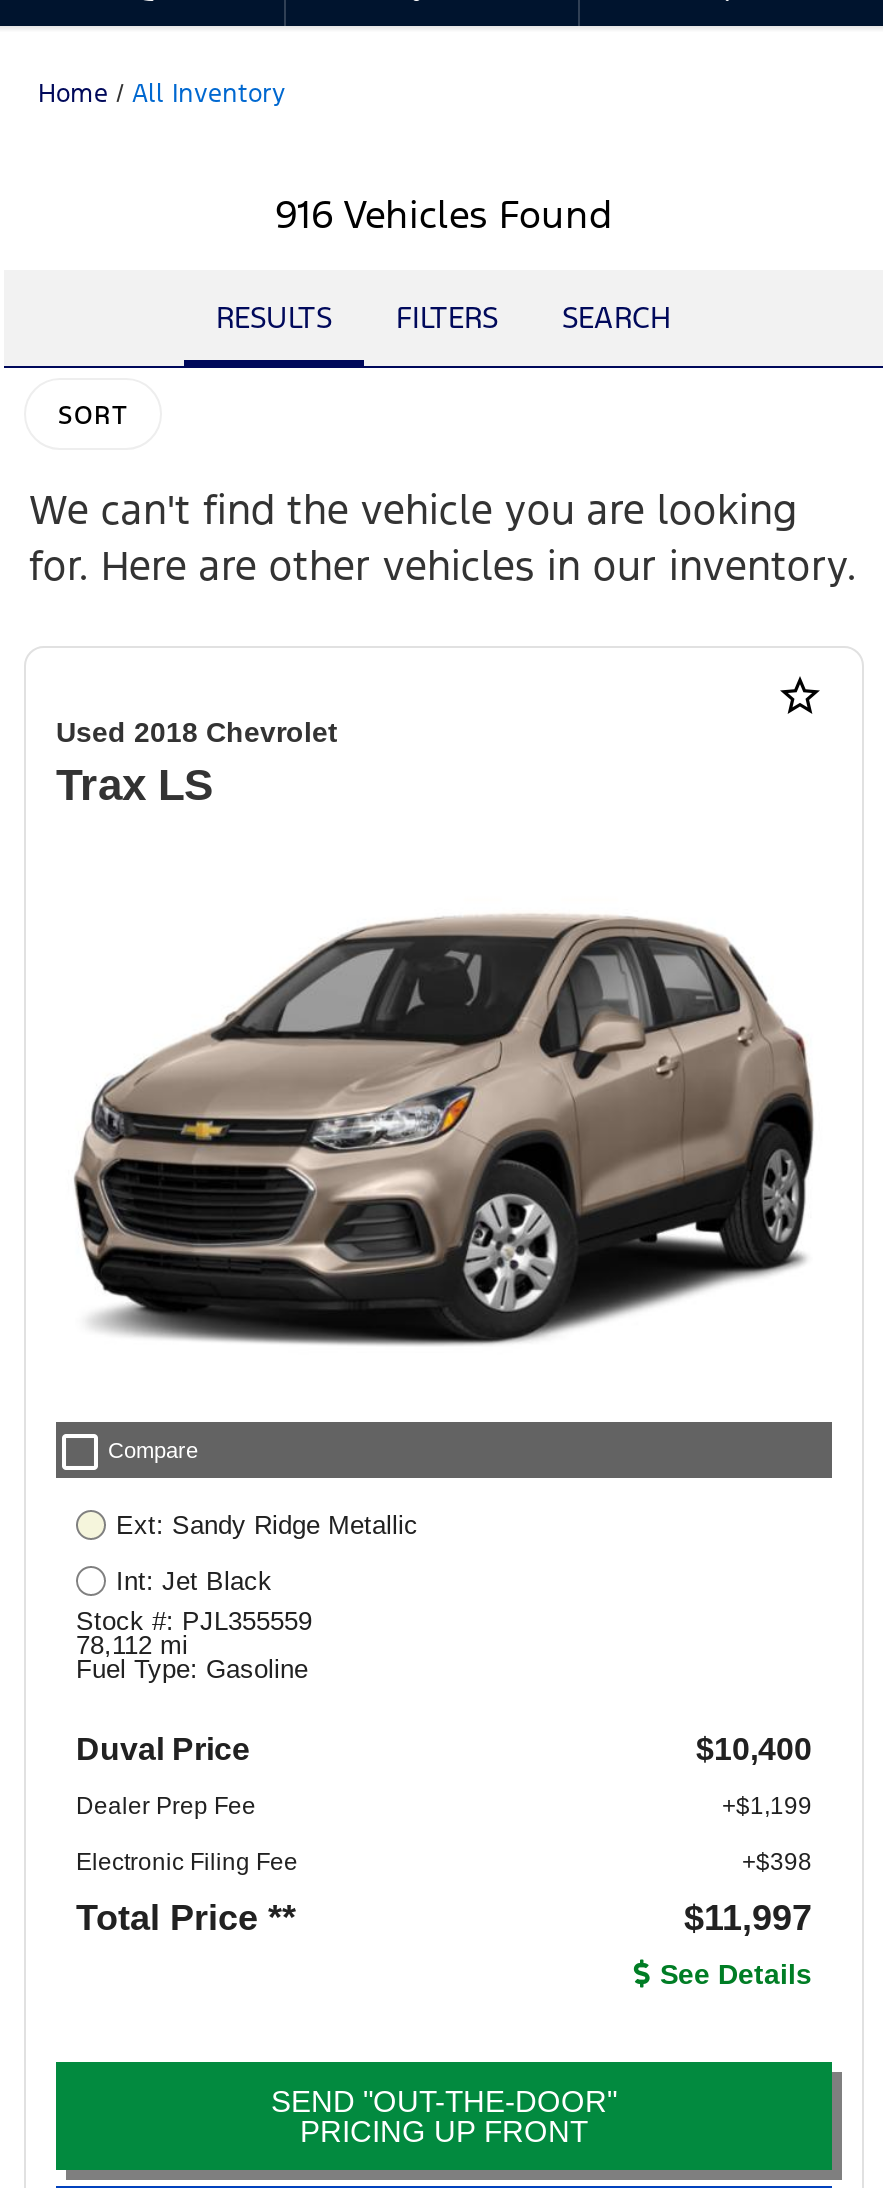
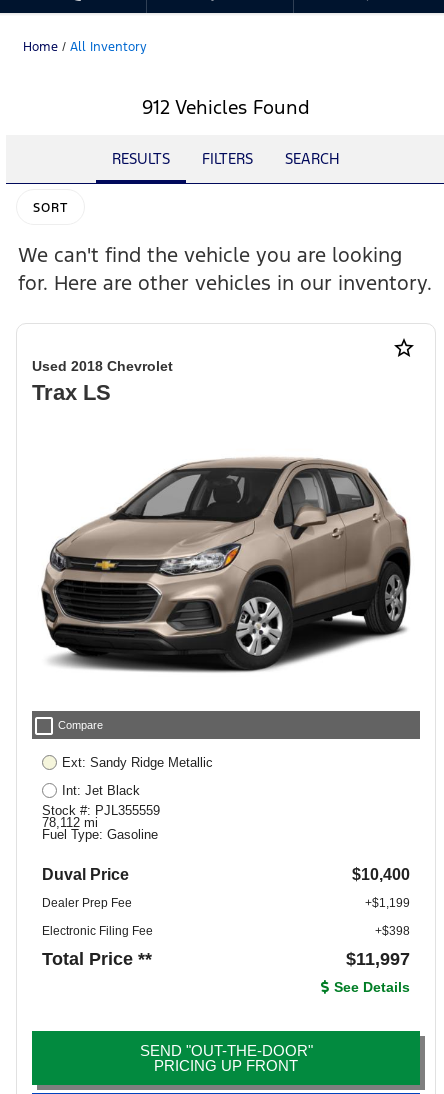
- 916 Vehicles Found
+ 912 Vehicles Found
